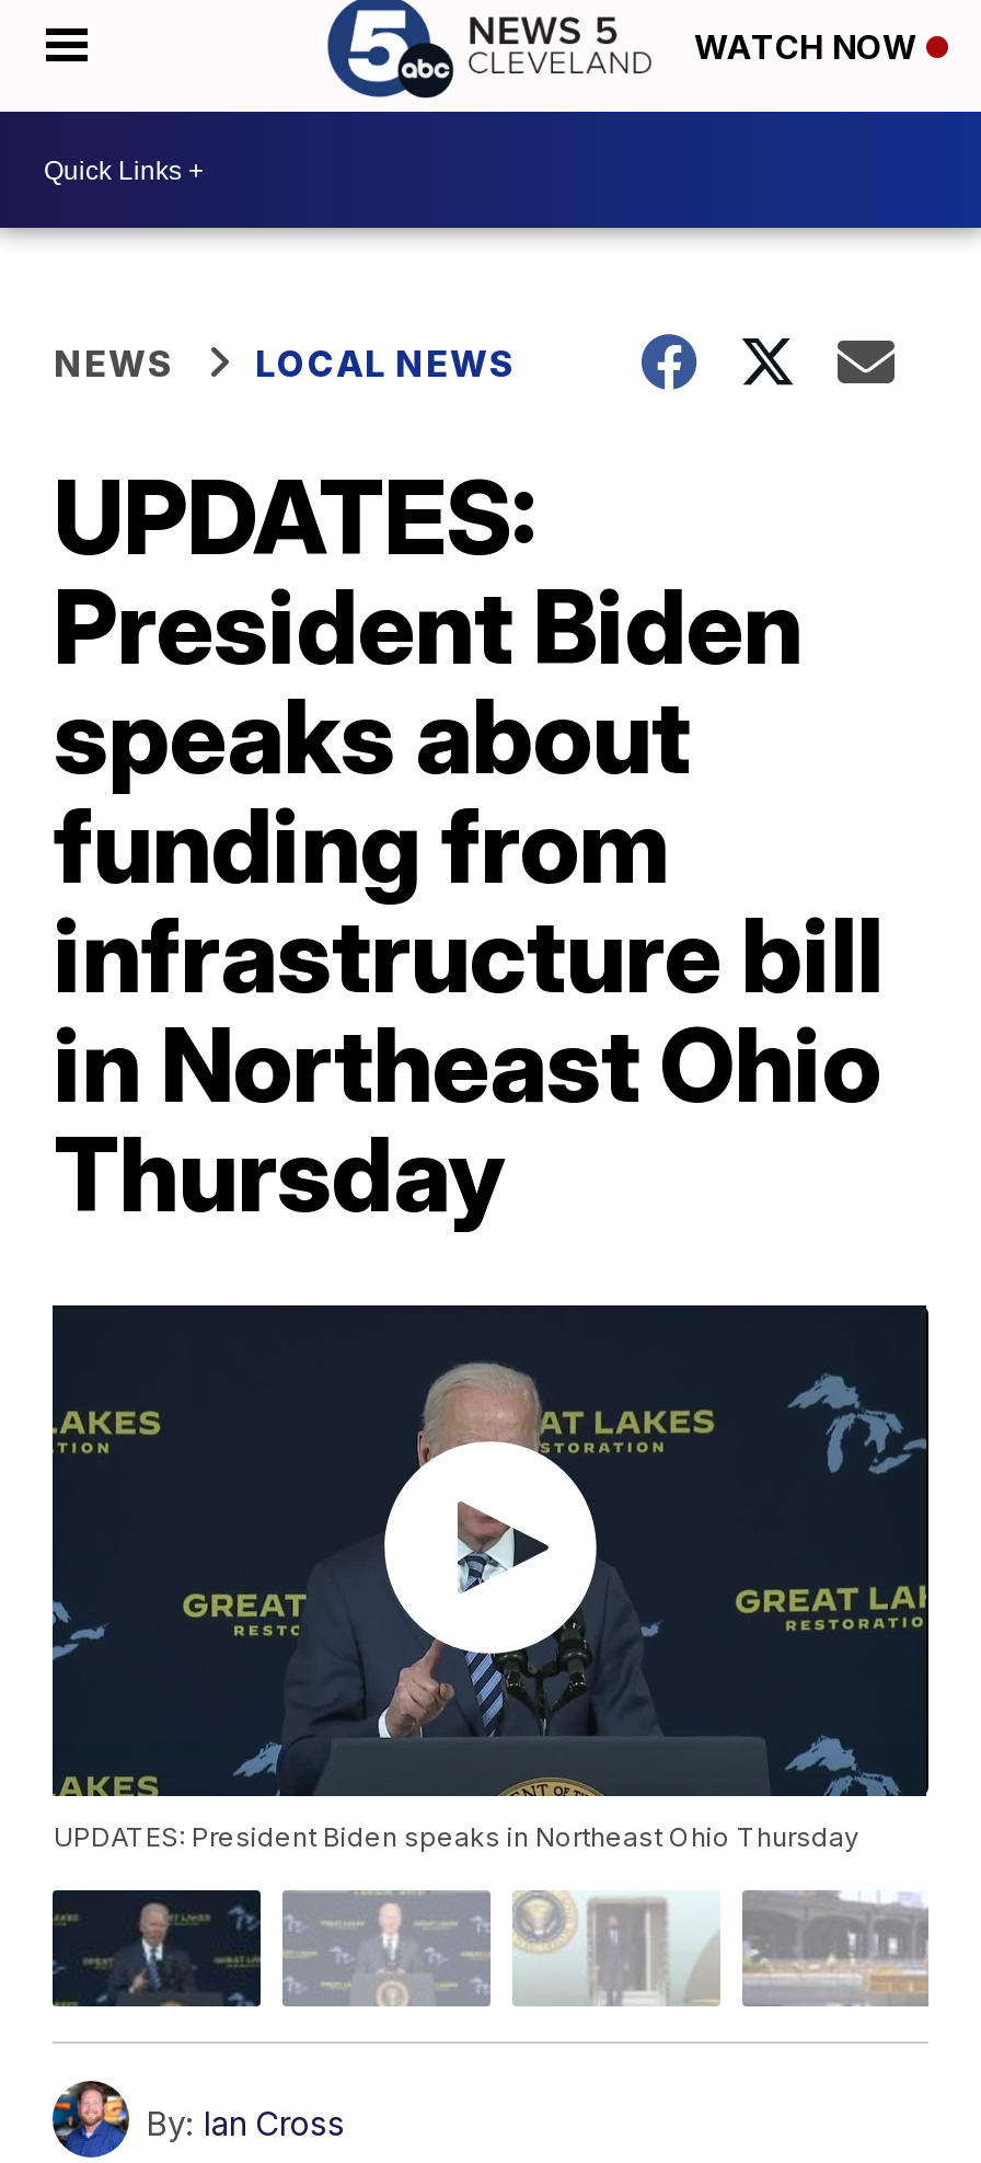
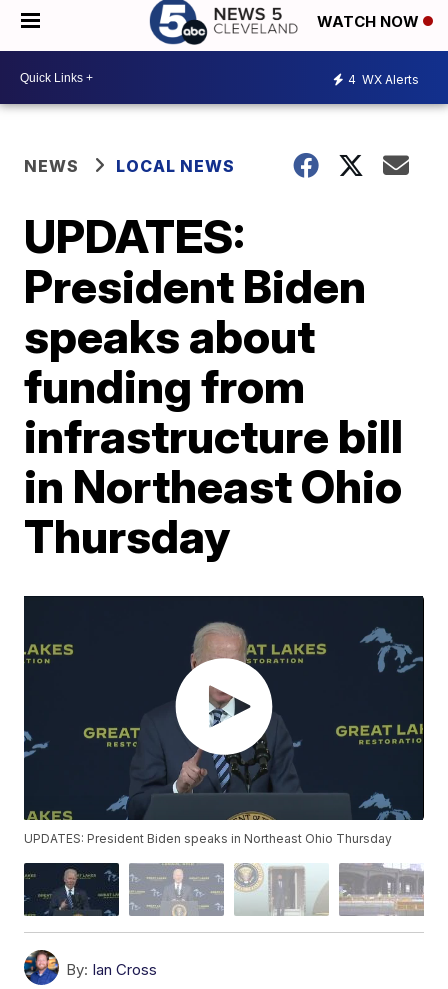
+ 4 WX Alerts
